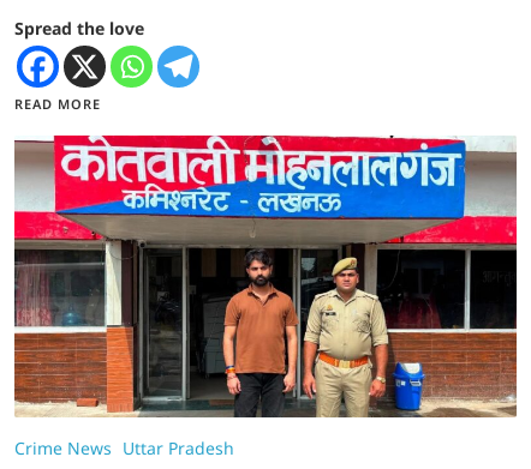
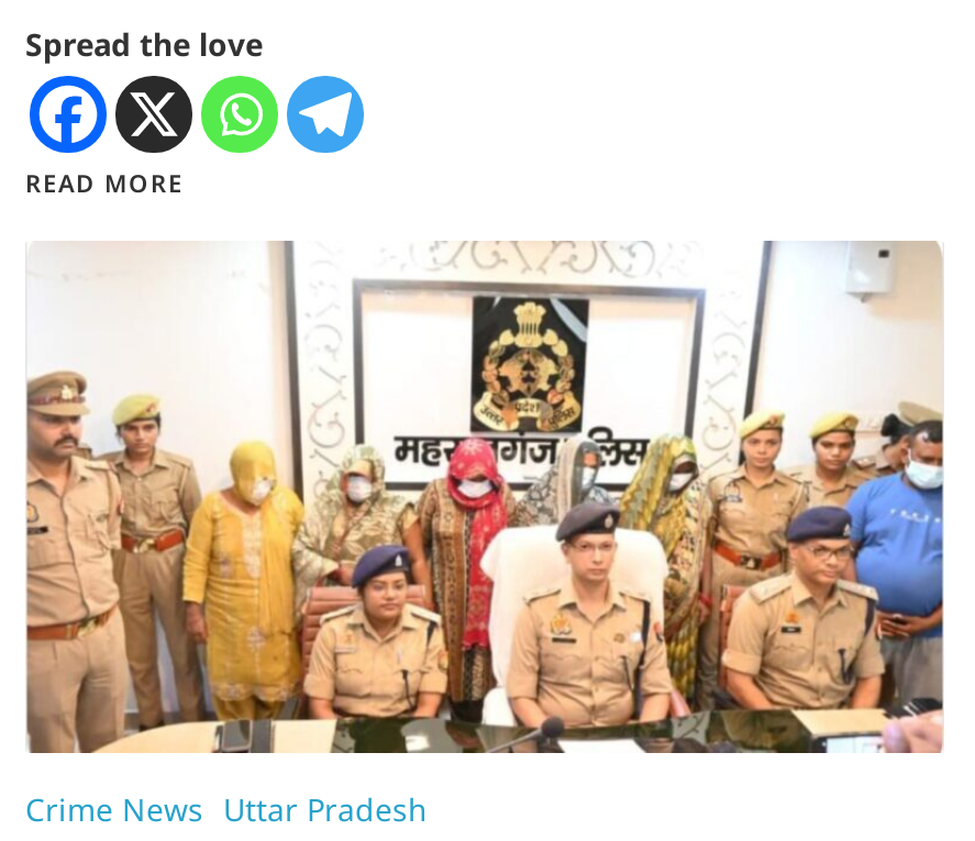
- [image]
+ [image]
